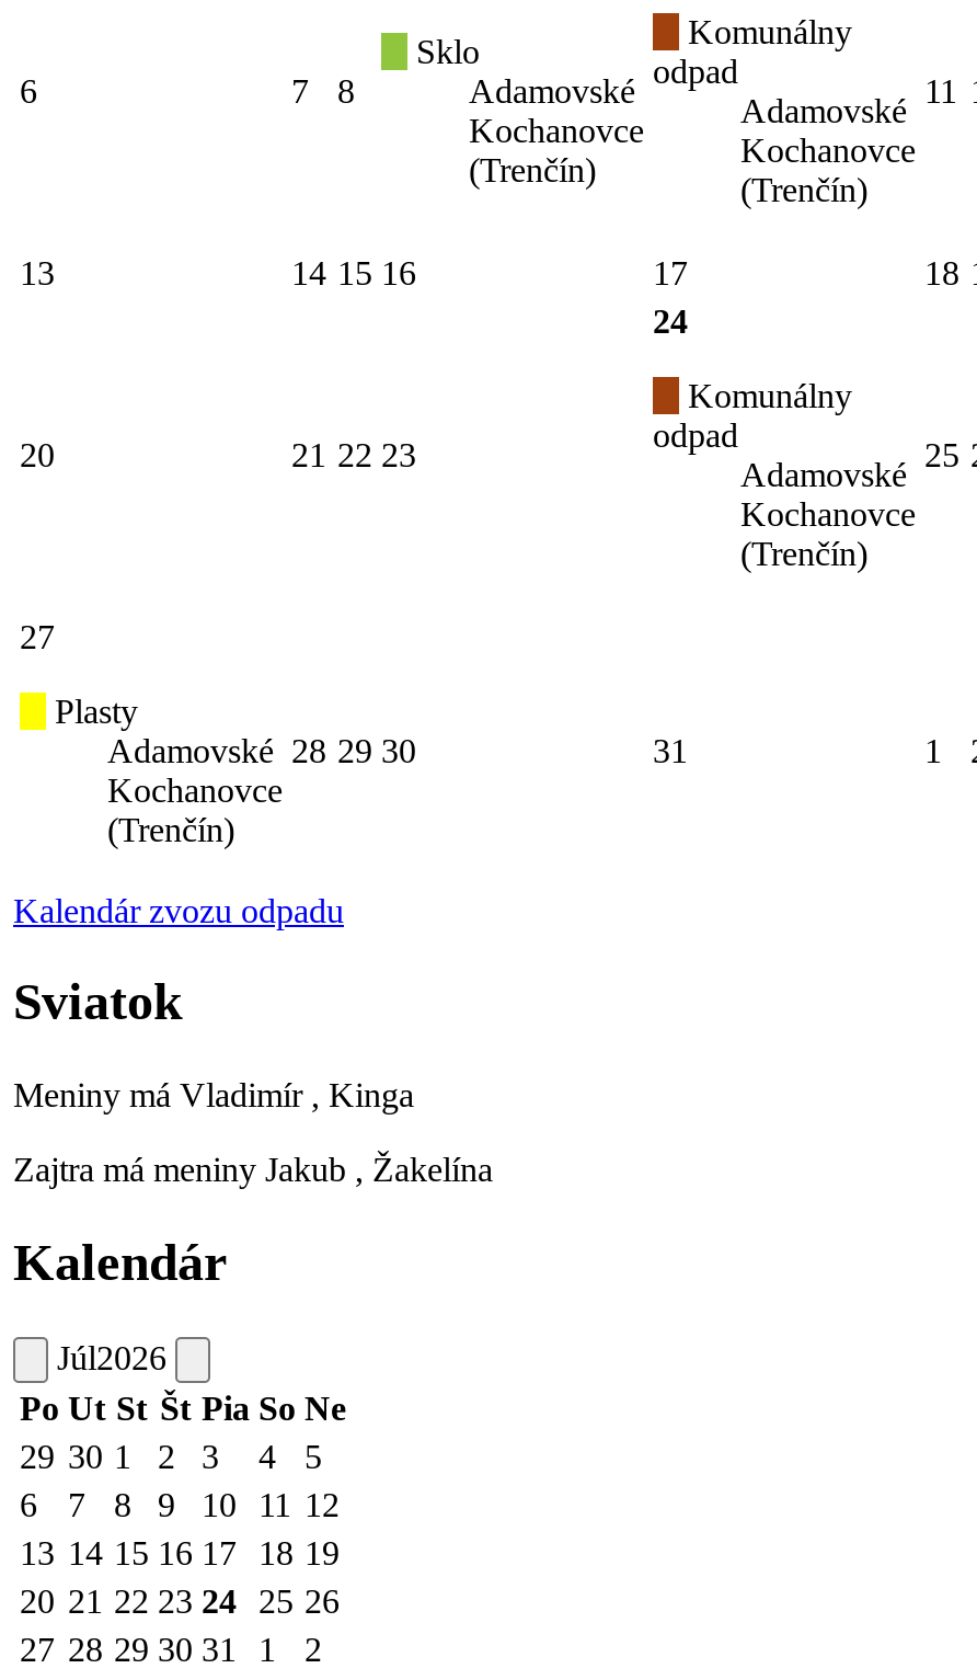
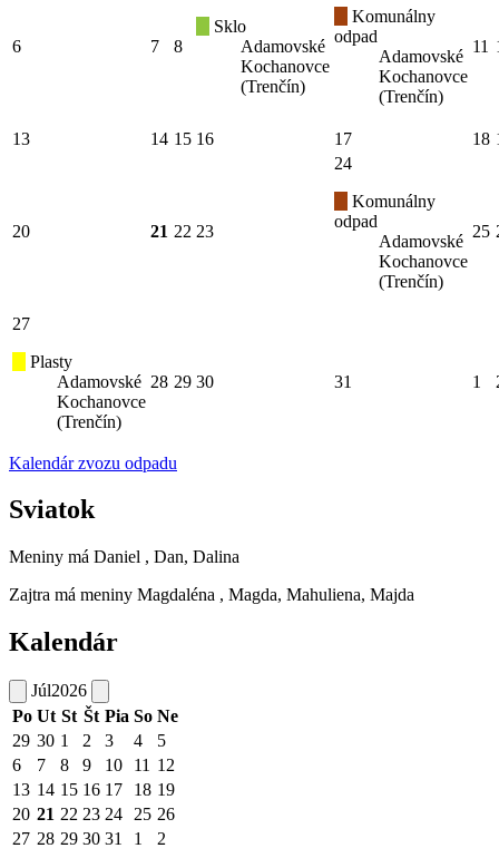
- Meniny má Vladimír , Kinga
+ Meniny má Daniel , Dan, Dalina

- Zajtra má meniny Jakub , Žakelína
+ Zajtra má meniny Magdaléna , Magda, Mahuliena, Majda
